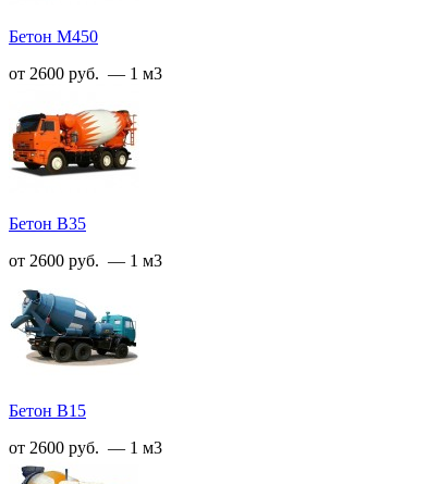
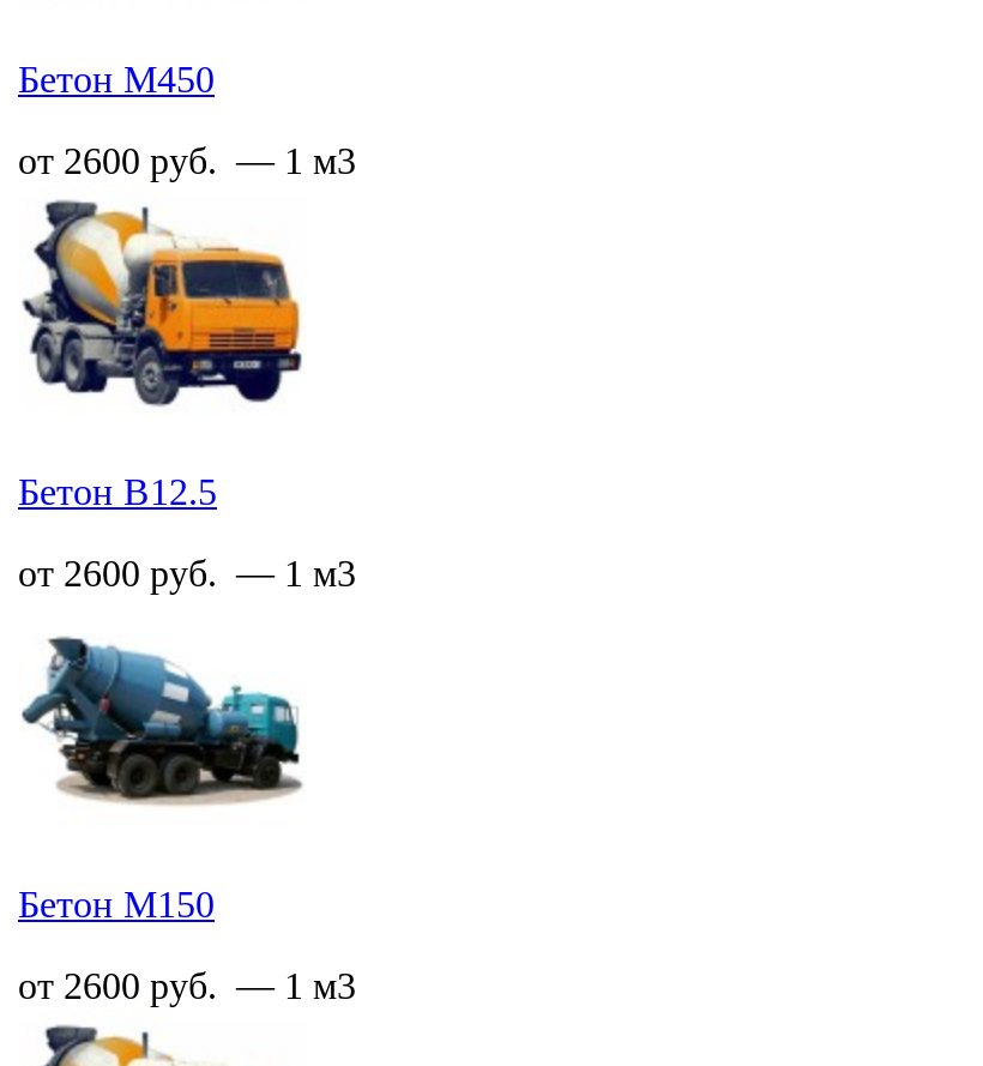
- [image]
- Бетон B35
+ [image]
+ Бетон B12.5

- Бетон B15
+ Бетон М150
